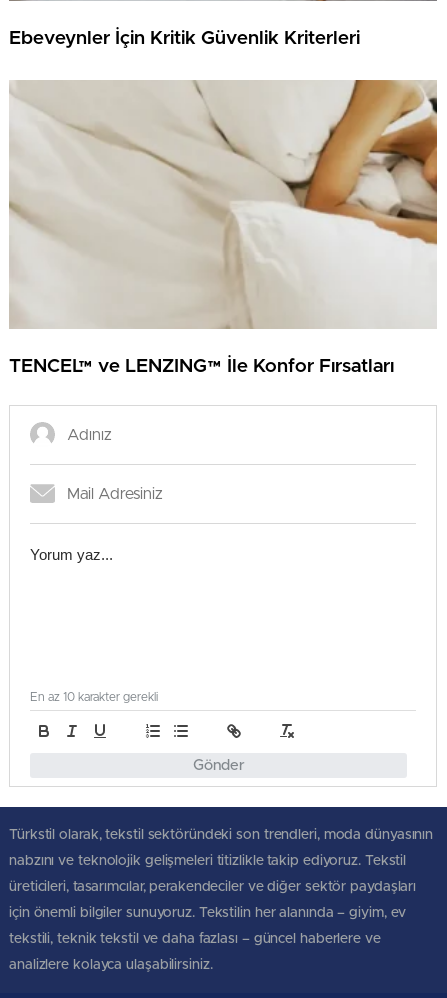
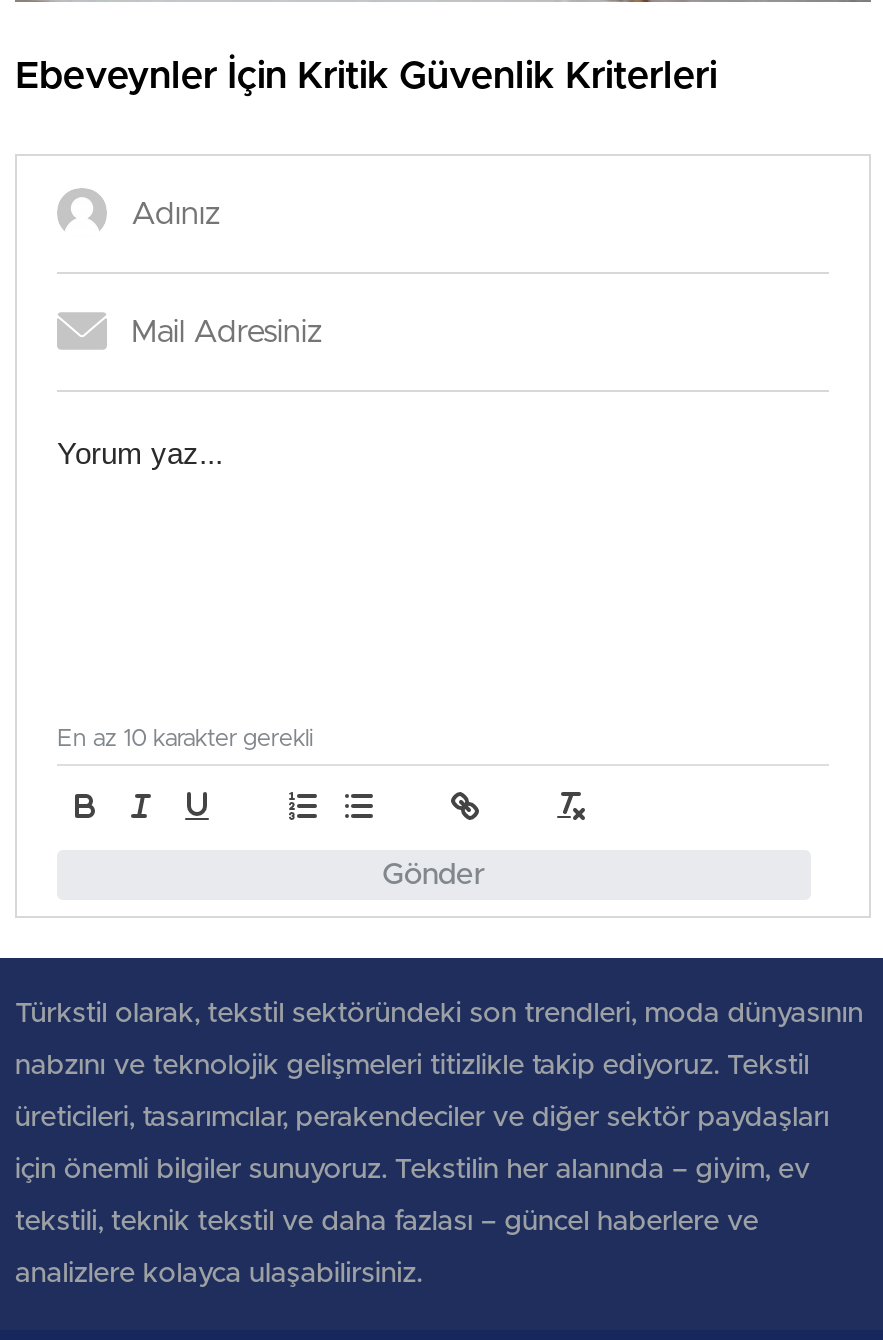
- [image]
- TENCEL™ ve LENZING™ İle Konfor Fırsatları
